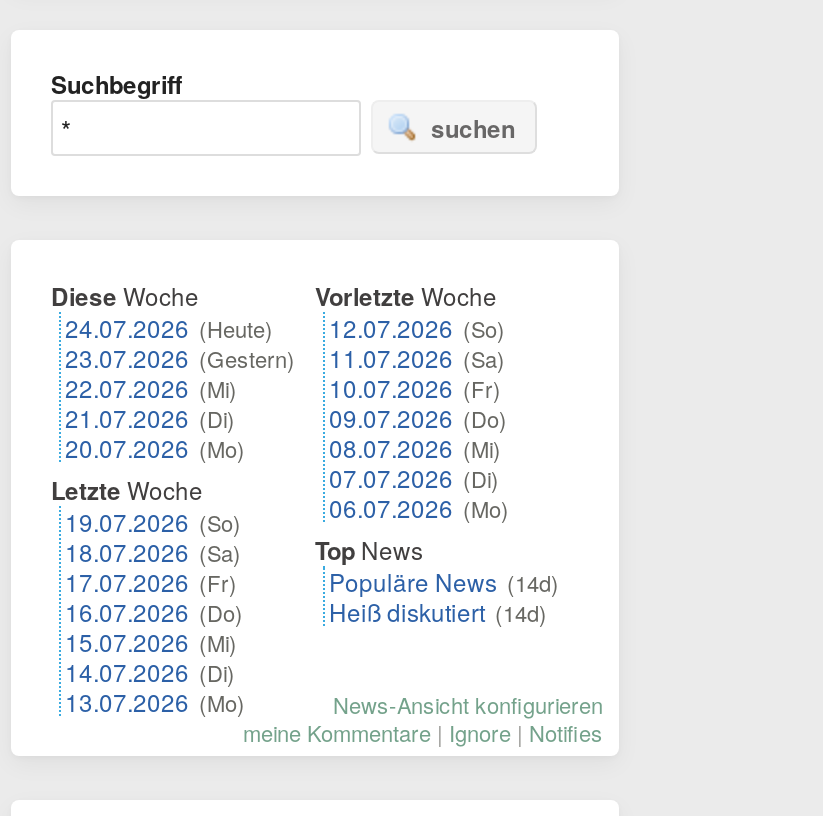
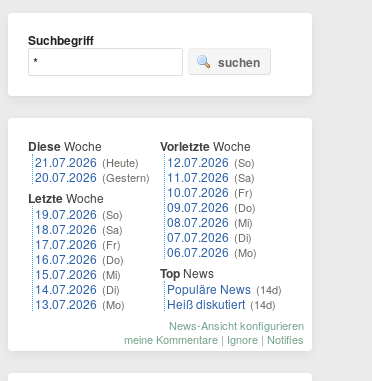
- 24.07.2026 (Heute)
- 23.07.2026 (Gestern)
- 22.07.2026 (Mi)
- 21.07.2026 (Di)
- 20.07.2026 (Mo)
+ 21.07.2026 (Heute)
+ 20.07.2026 (Gestern)

moved up: Letzte Woche | 19.07.2026 (So) | 18.07.2026 (Sa) | 17.07.2026 (Fr) | 16.07.2026 (Do) | 15.07.2026 (Mi) | 14.07.2026 (Di) | 13.07.2026 (Mo)
